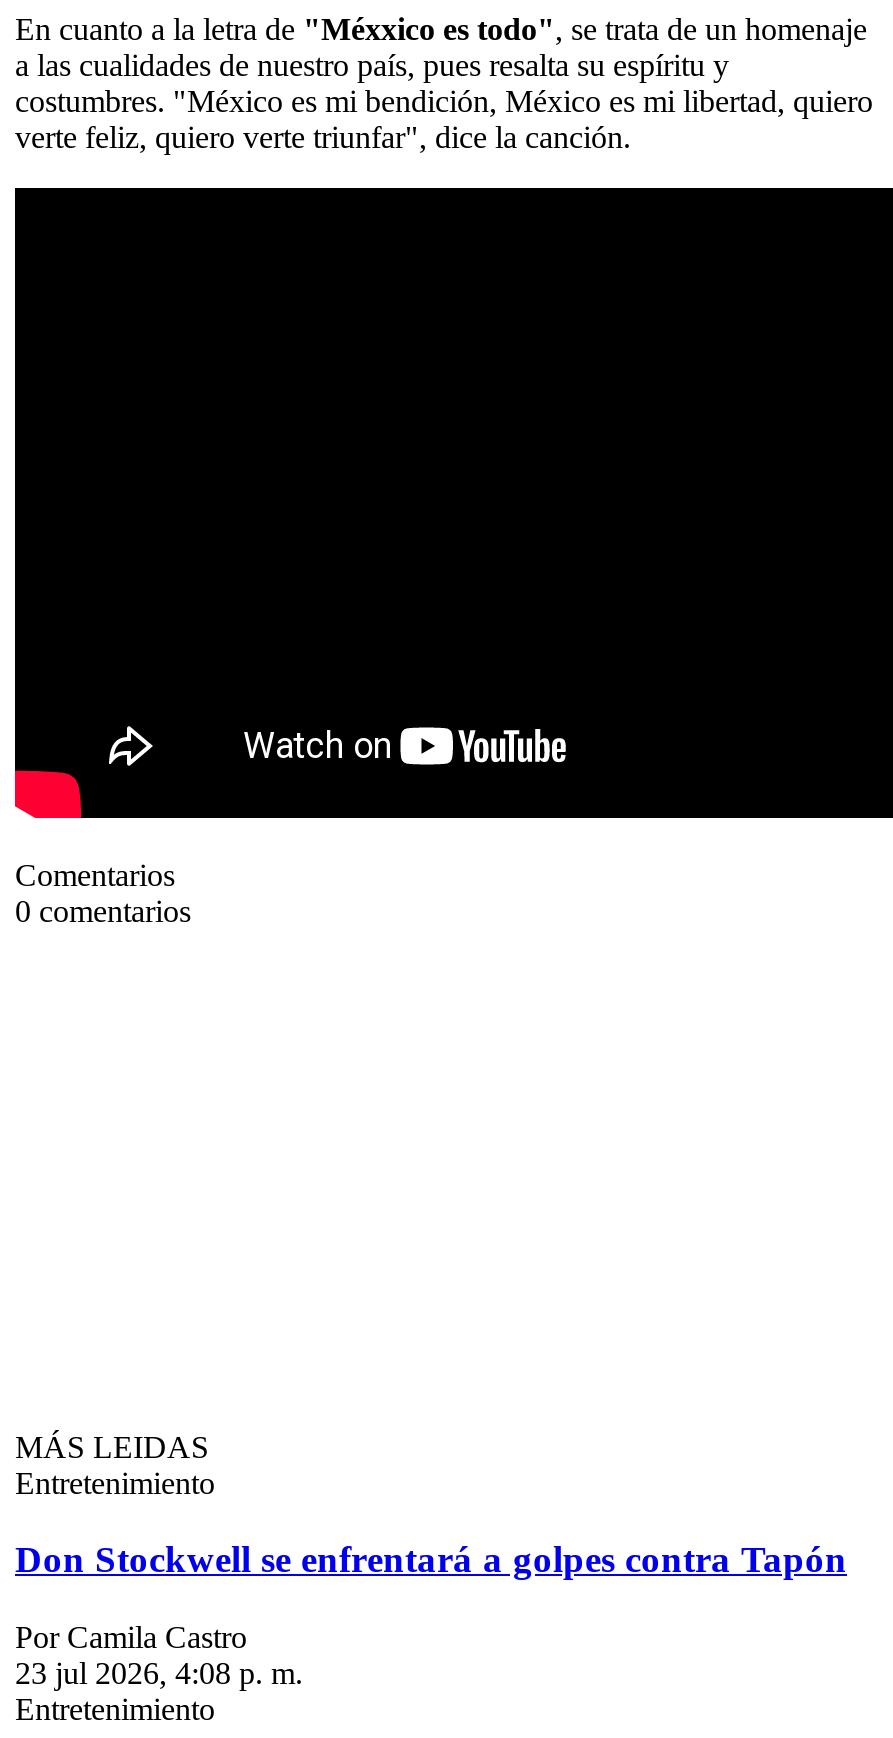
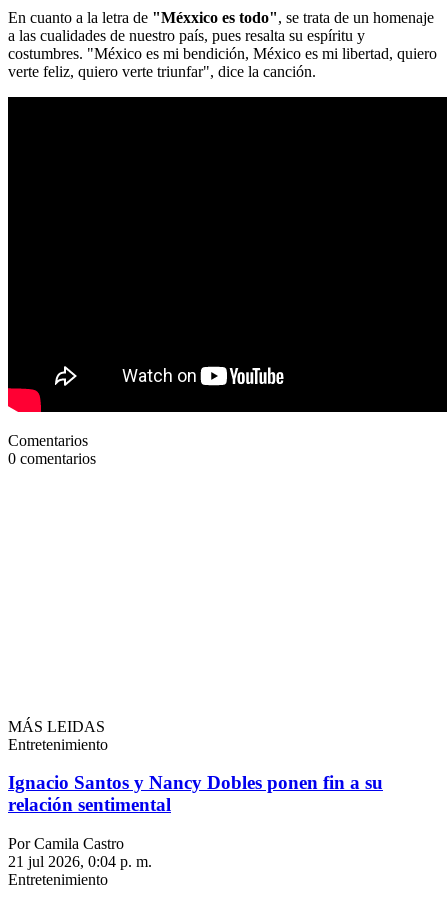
- Don Stockwell se enfrentará a golpes contra Tapón
+ Ignacio Santos y Nancy Dobles ponen fin a su
+ relación sentimental

- 23 jul 2026, 4:08 p. m.
+ 21 jul 2026, 0:04 p. m.
